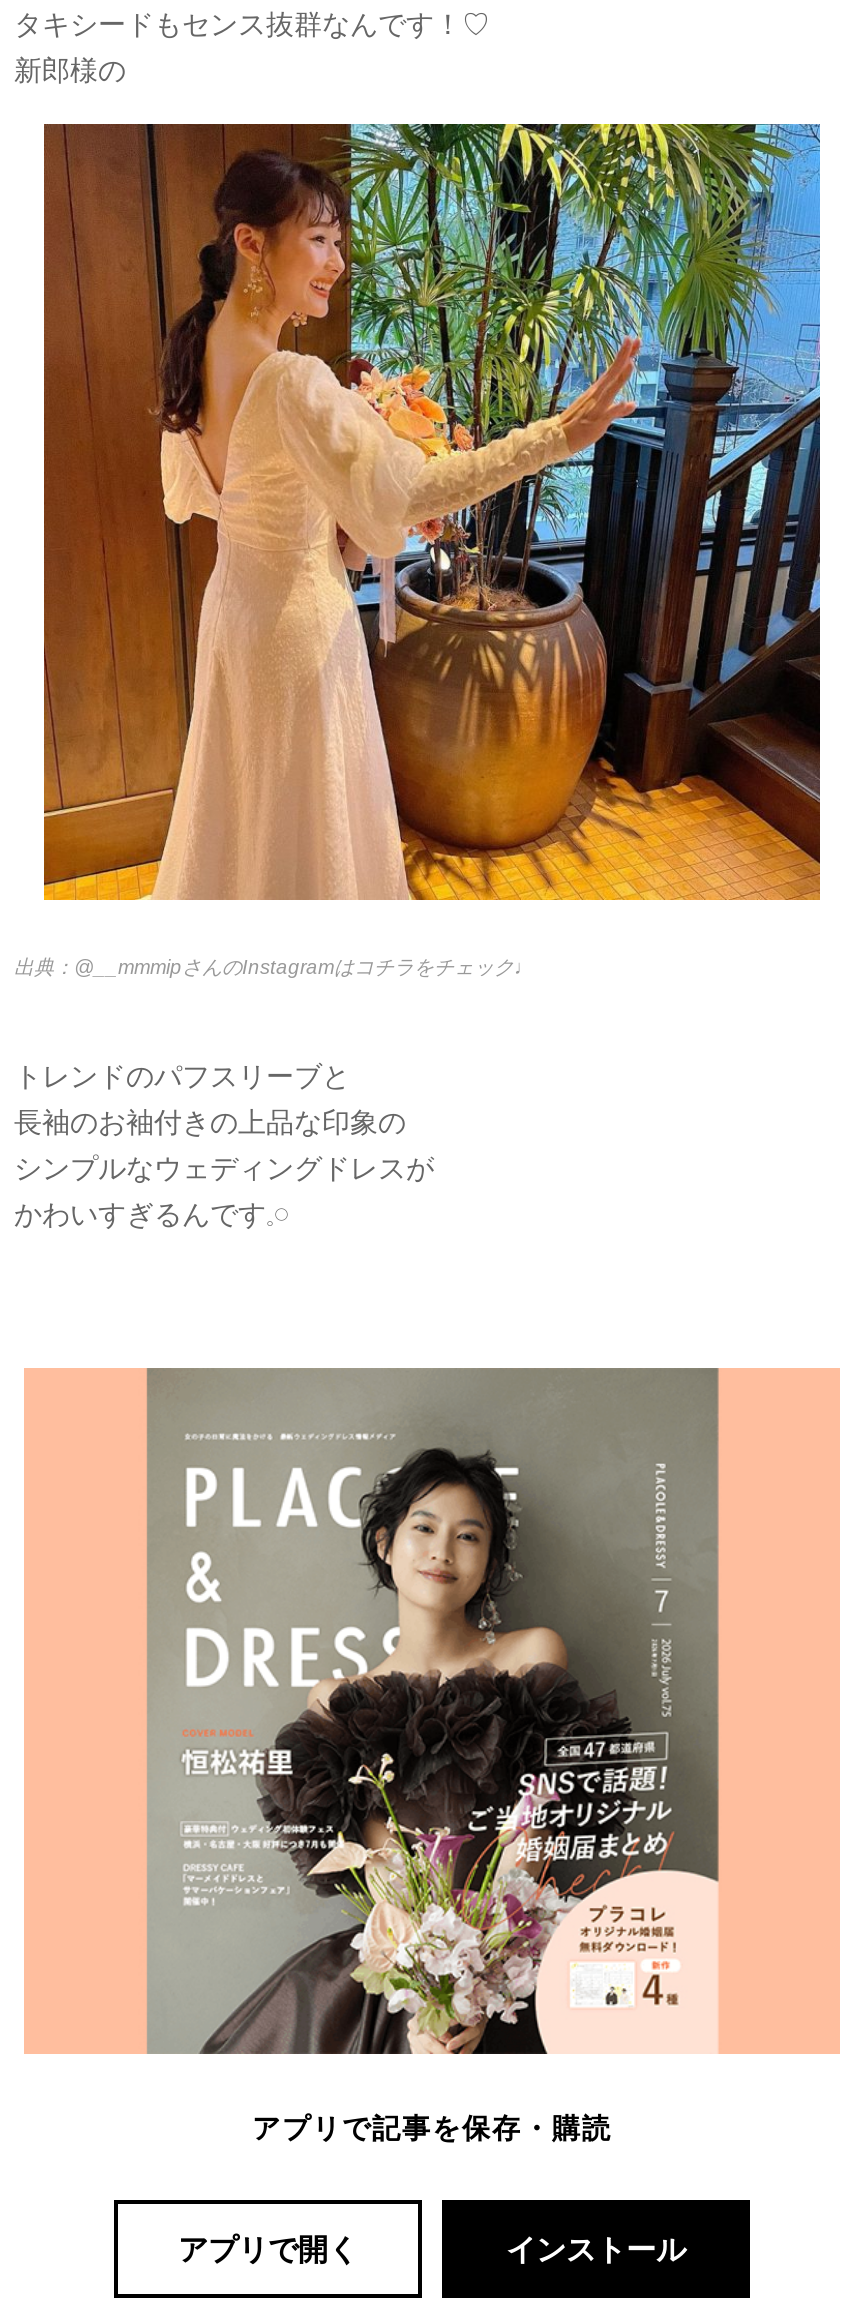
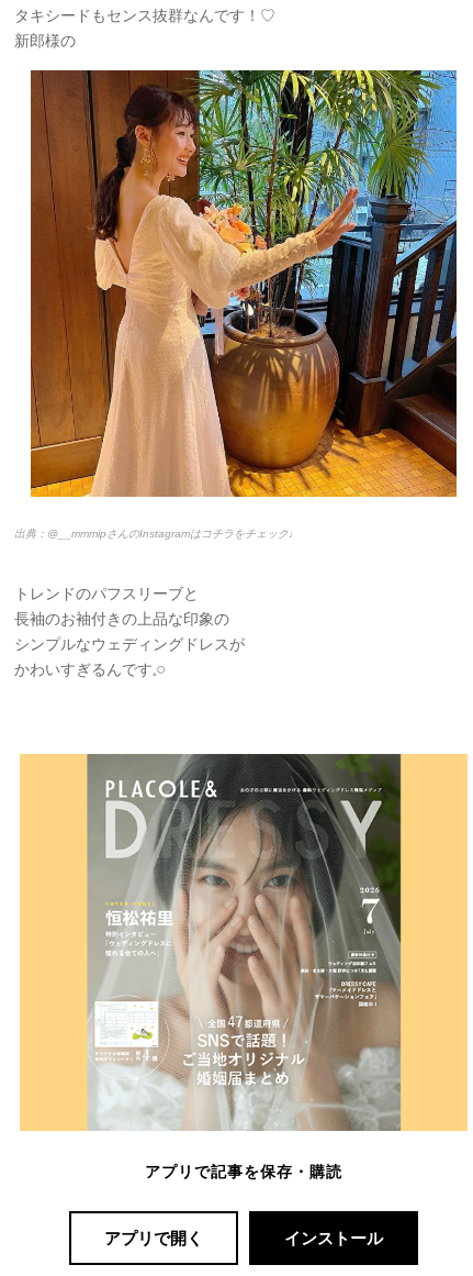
- [image]
+ [image]
